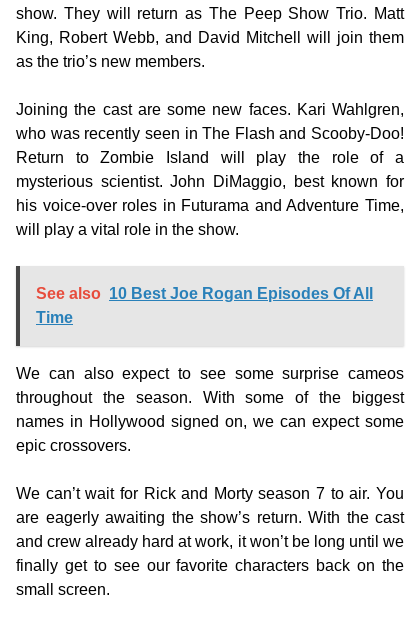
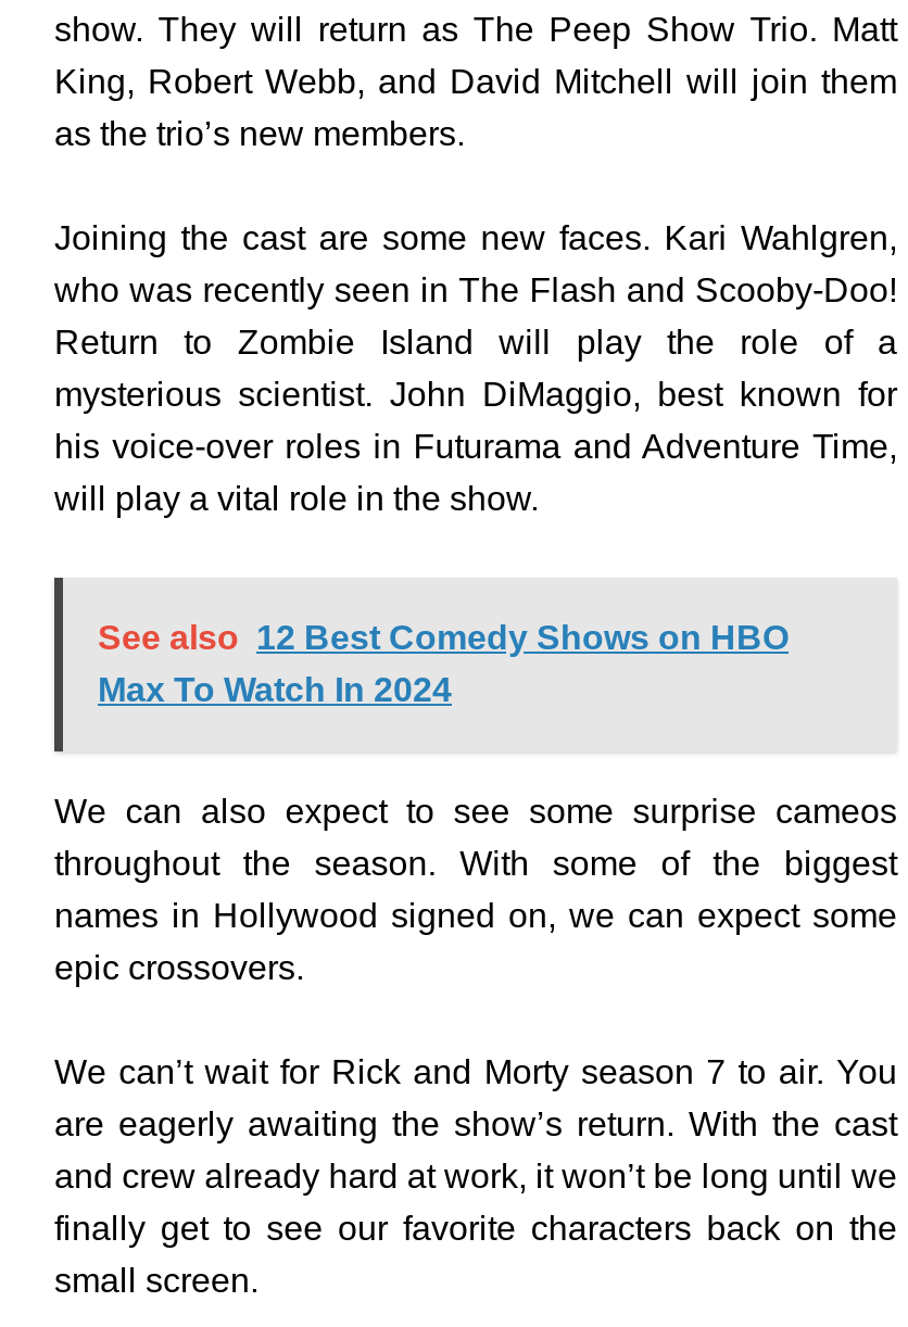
- See also 10 Best Joe Rogan Episodes Of All
- Time
+ See also 12 Best Comedy Shows on HBO
+ Max To Watch In 2024
